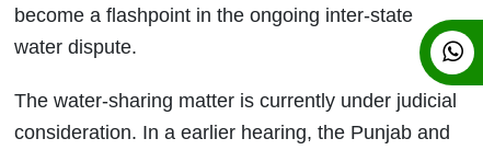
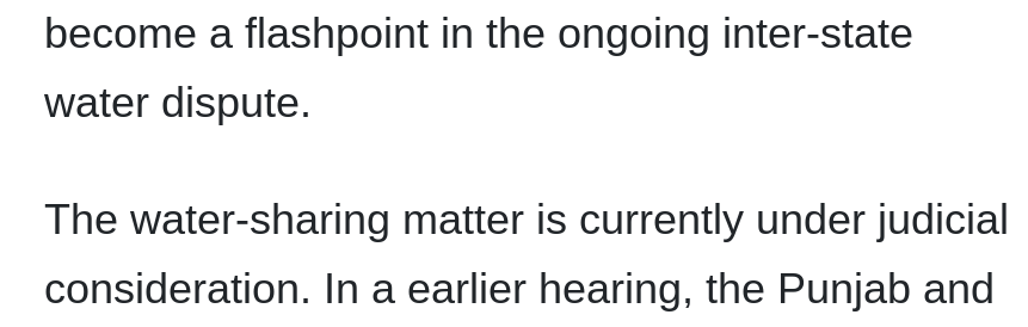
- [image]
